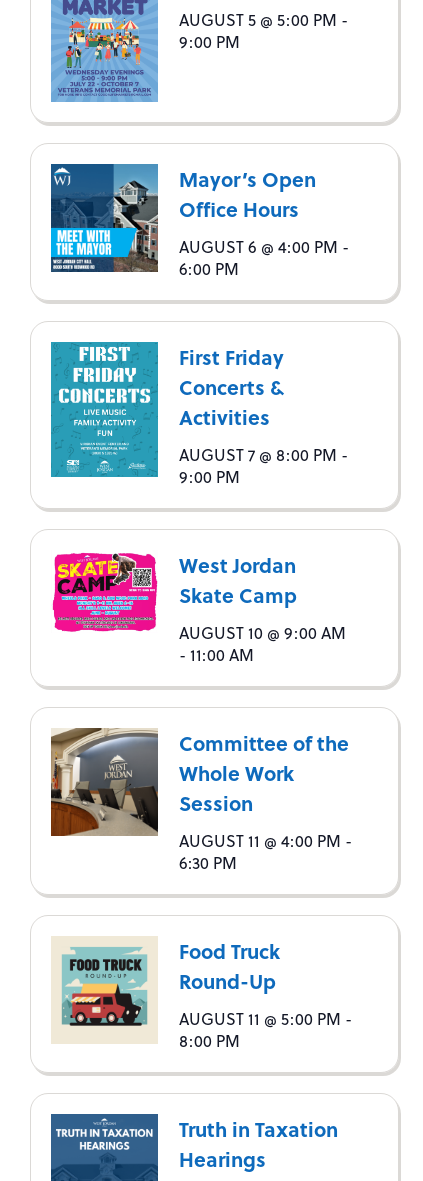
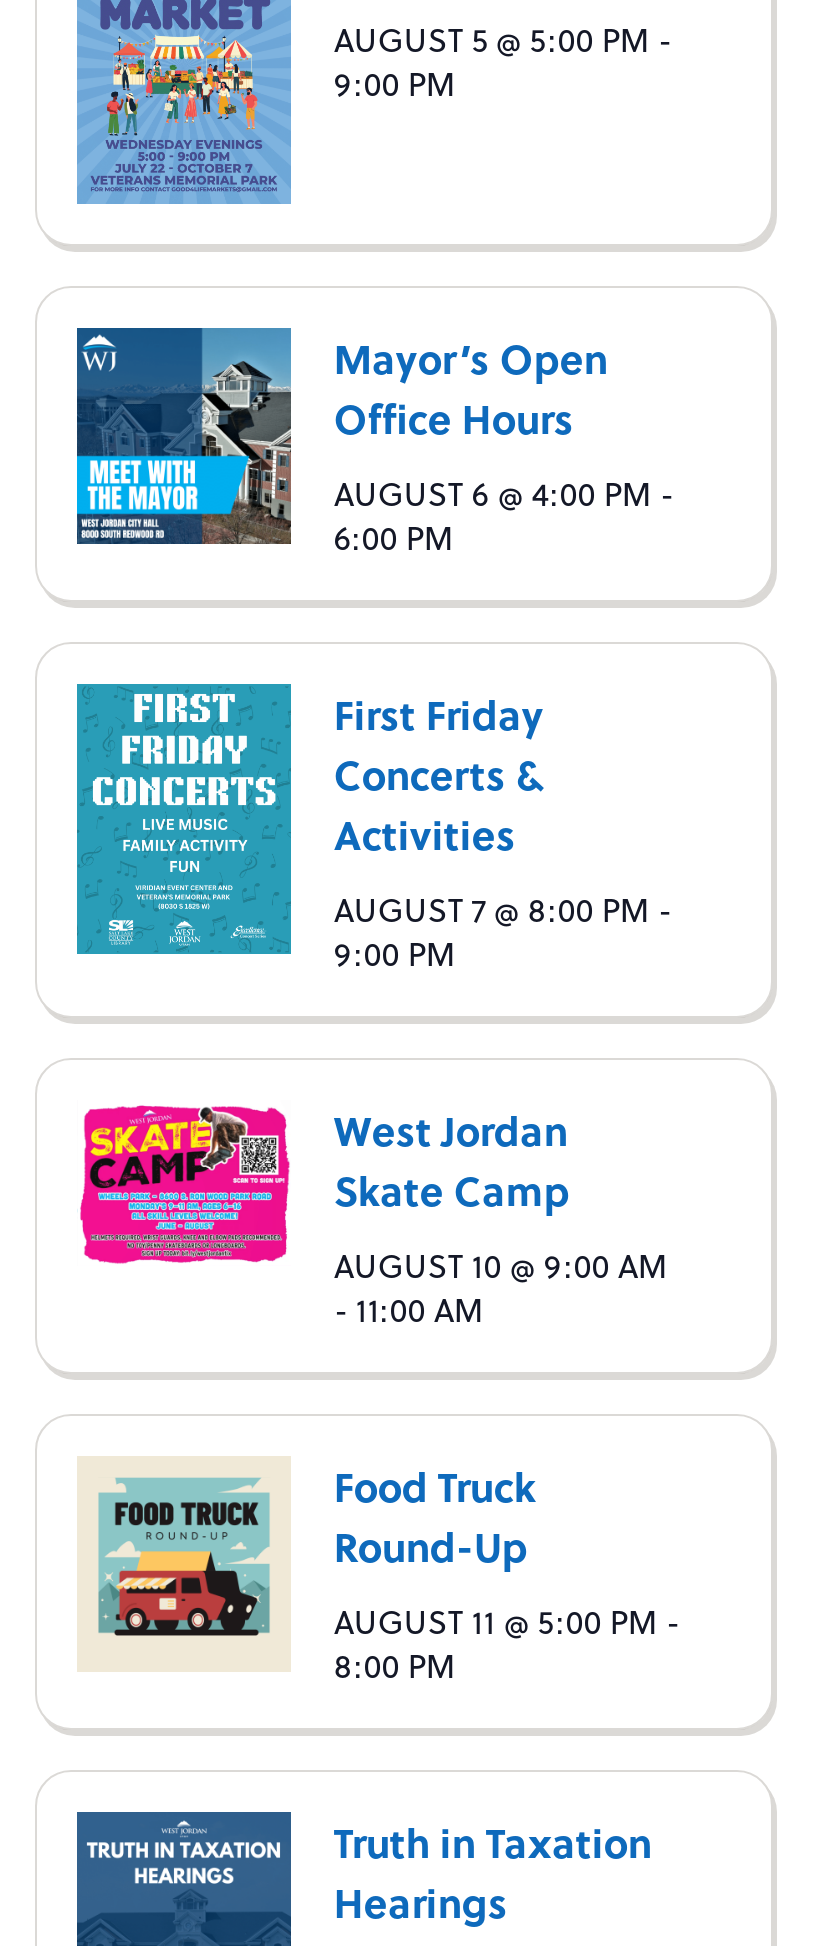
- [image]
- Committee of the
- Whole Work
- Session
- AUGUST 11 @ 4:00 PM -
- 6:30 PM
